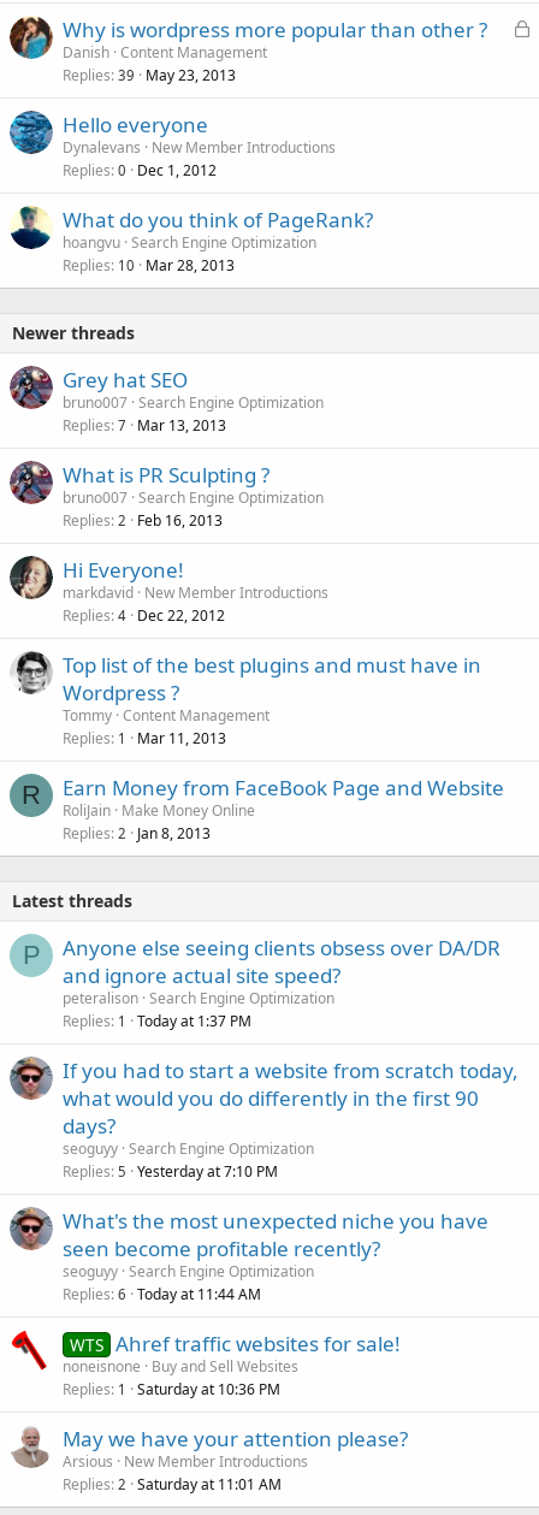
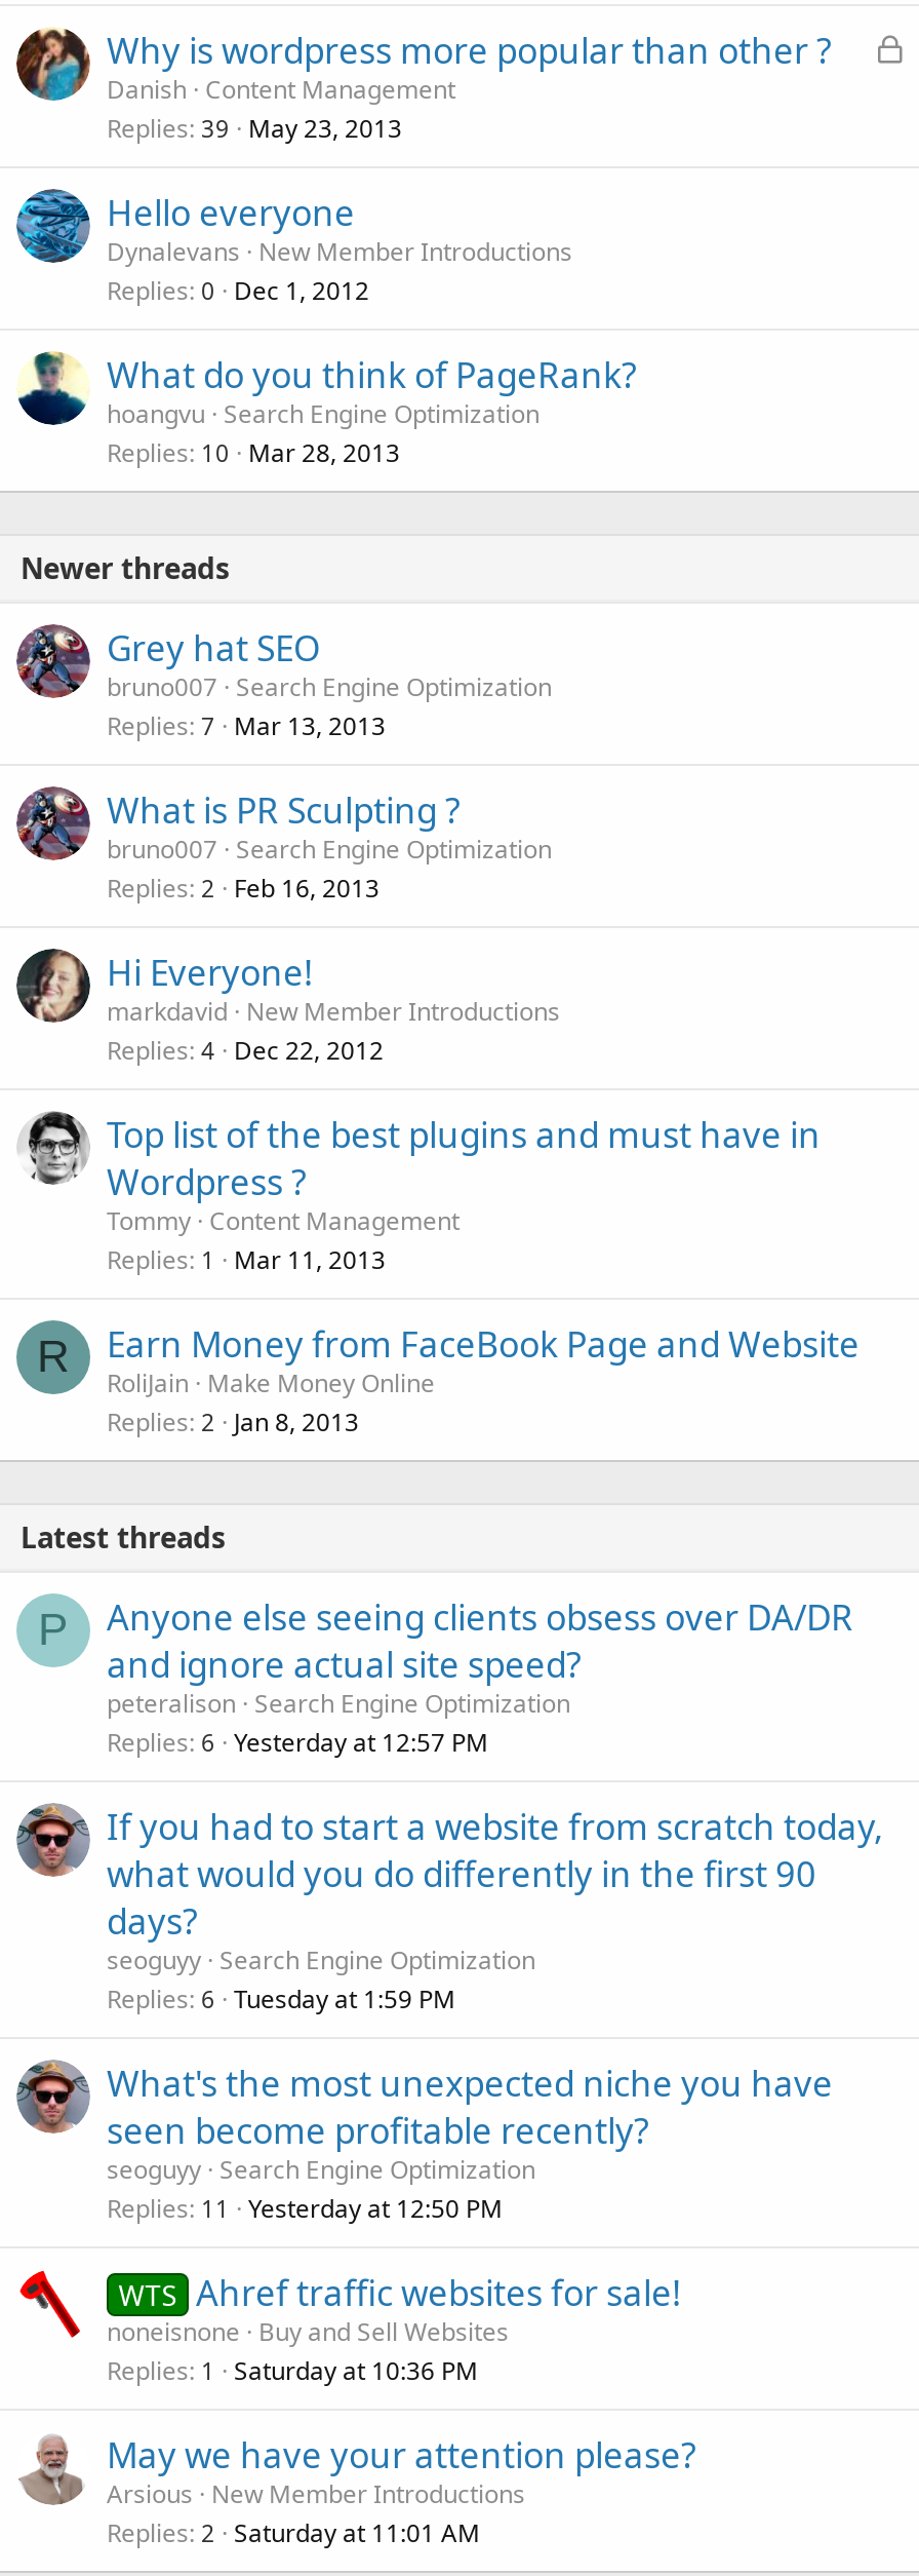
- Replies 1 Today at 1:37 PM
+ Replies 6 Yesterday at 12:57 PM

- Replies 5 Yesterday at 7:10 PM
+ Replies 6 Tuesday at 1:59 PM

- Replies 6 Today at 11:44 AM
+ Replies 11 Yesterday at 12:50 PM
